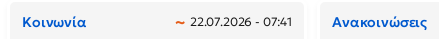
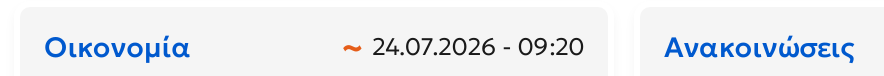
- Κοινωνία
- 22.07.2026 - 07:41
+ Οικονομία
+ 24.07.2026 - 09:20
